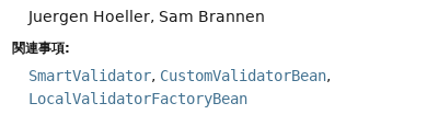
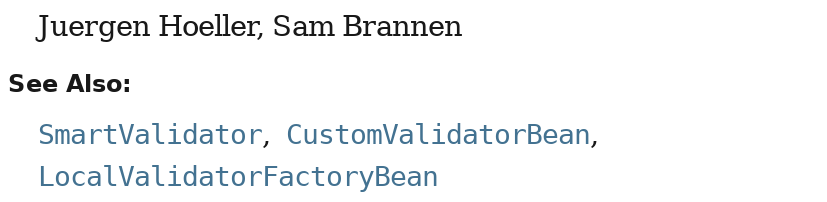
- 関連事項:
+ See Also:
